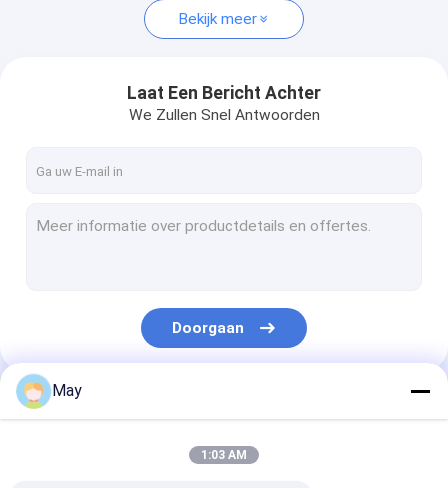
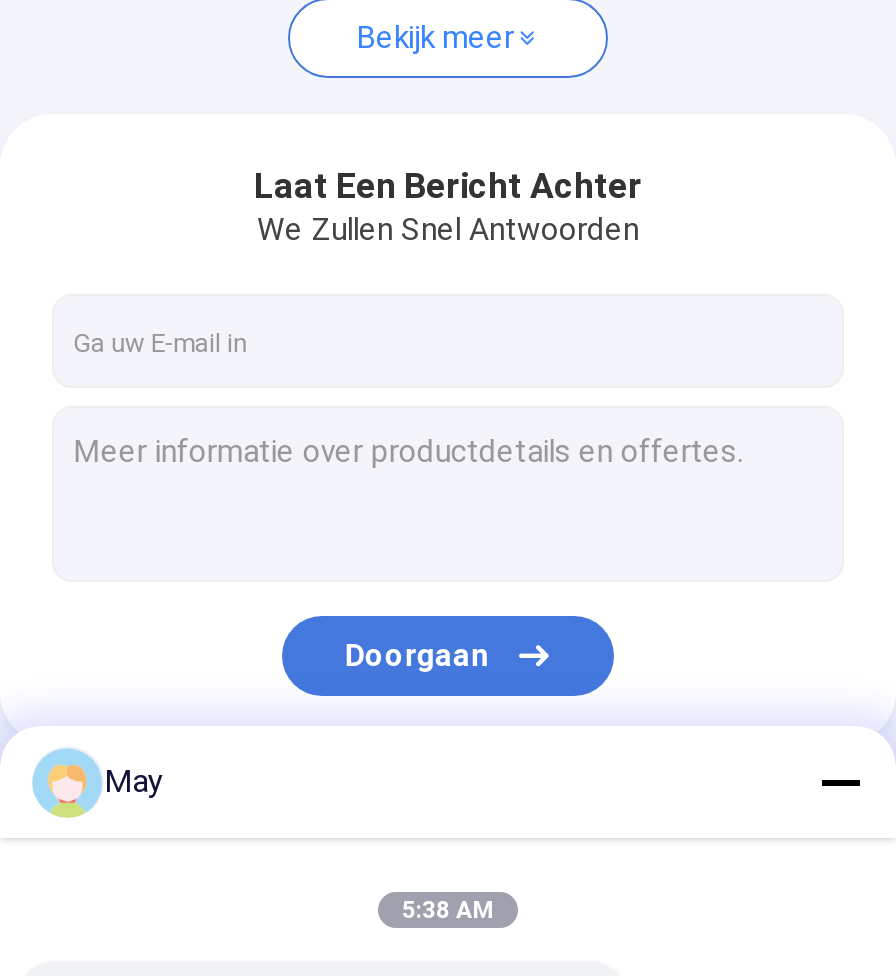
- 1:03 AM
+ 5:38 AM
